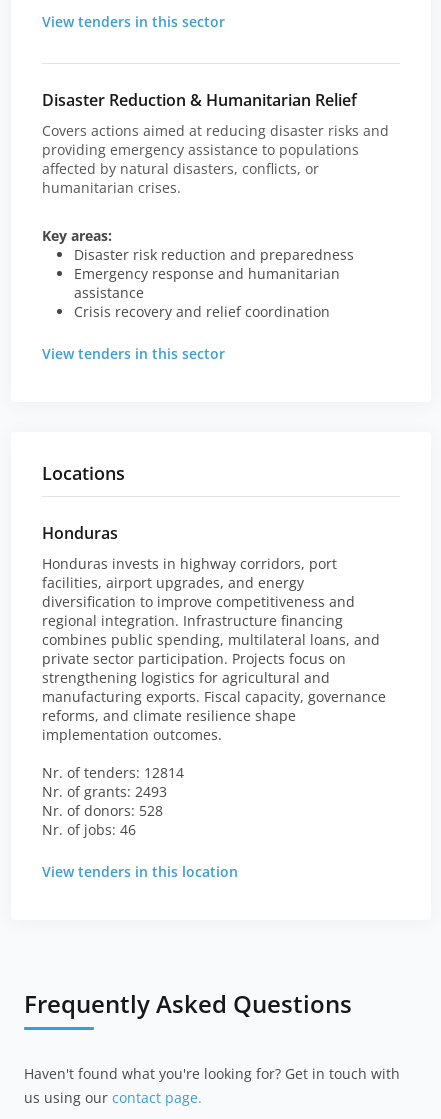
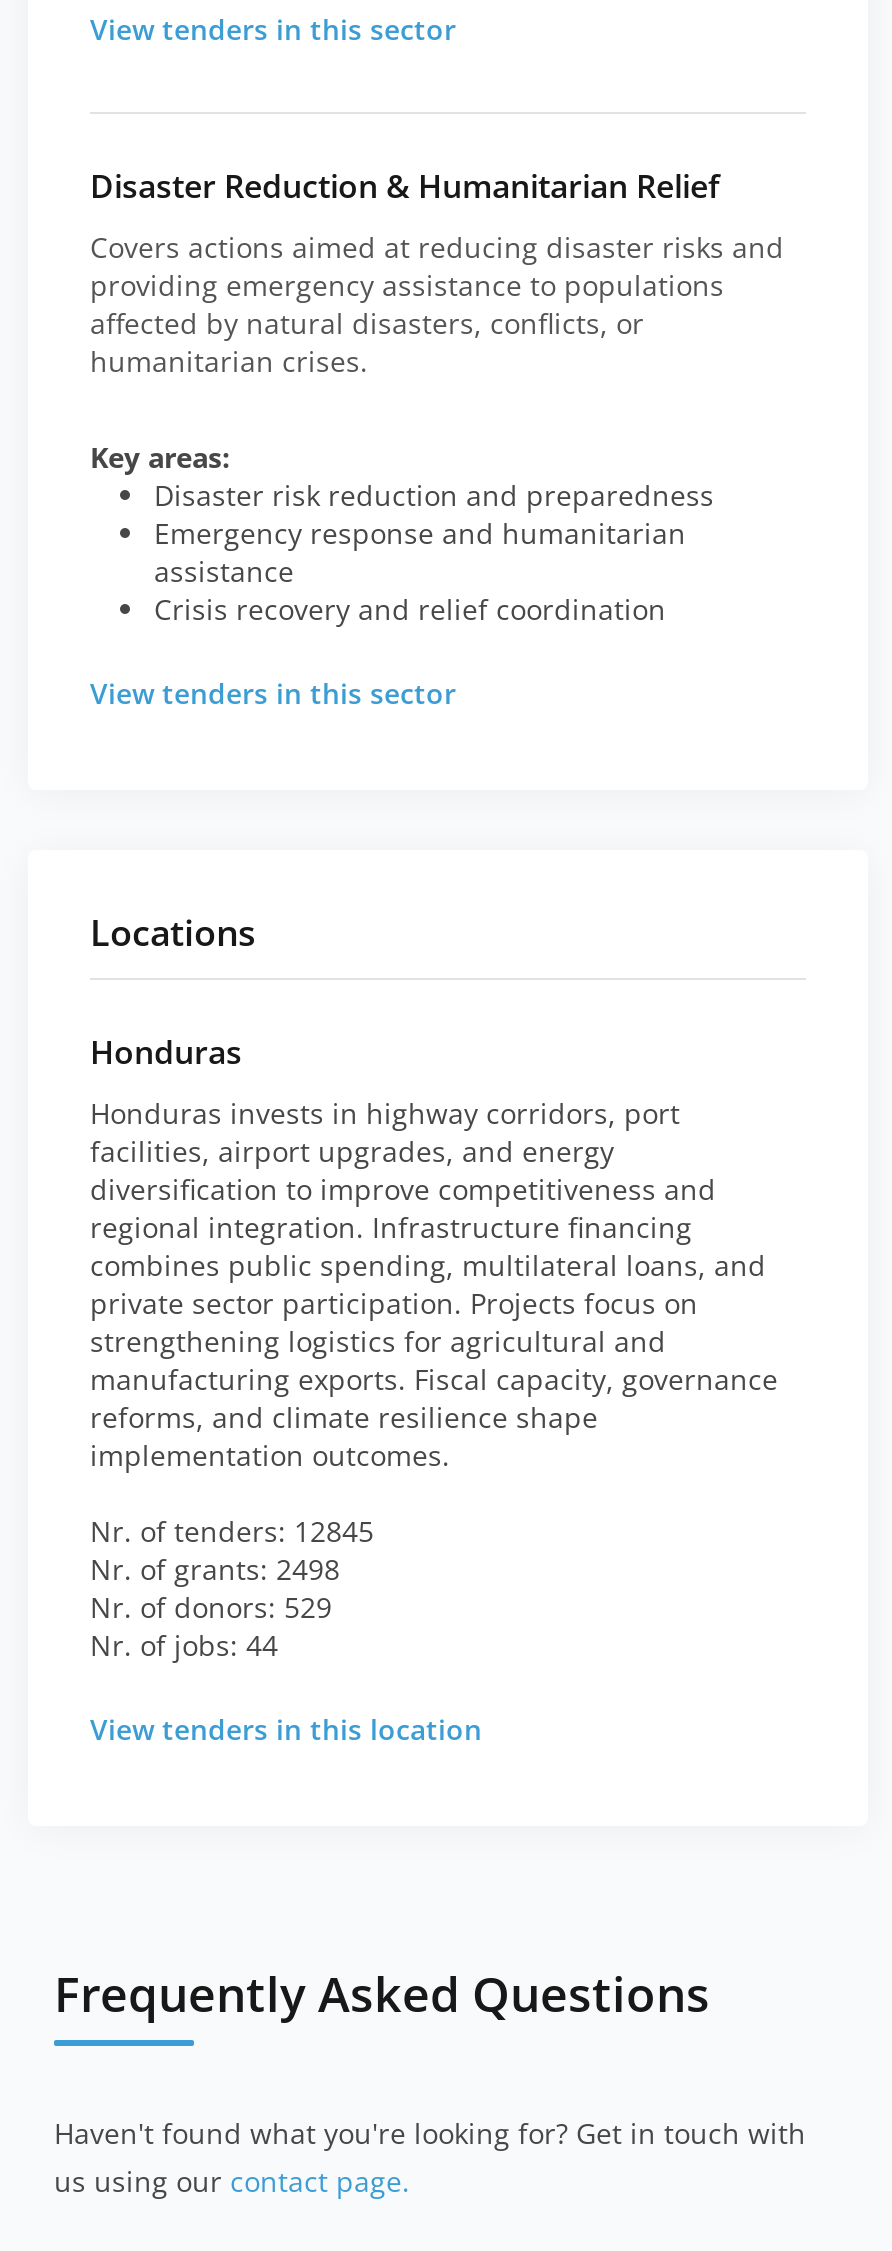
- Nr. of tenders: 12814
+ Nr. of tenders: 12845

- Nr. of grants: 2493
+ Nr. of grants: 2498

- Nr. of donors: 528
+ Nr. of donors: 529

- Nr. of jobs: 46
+ Nr. of jobs: 44
